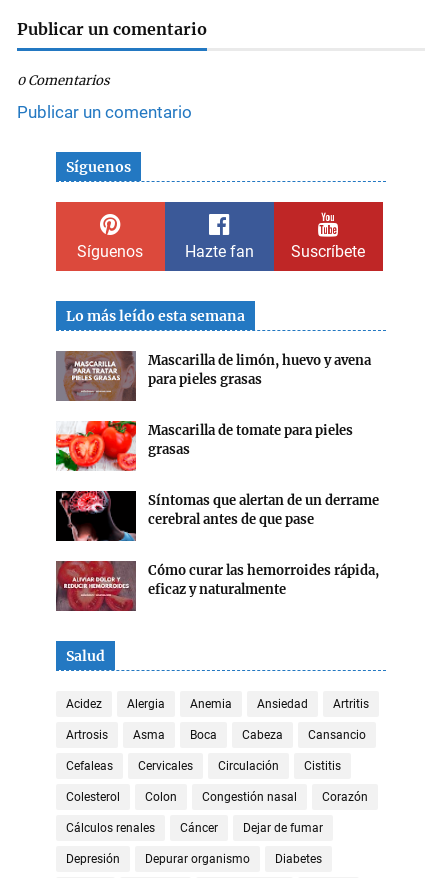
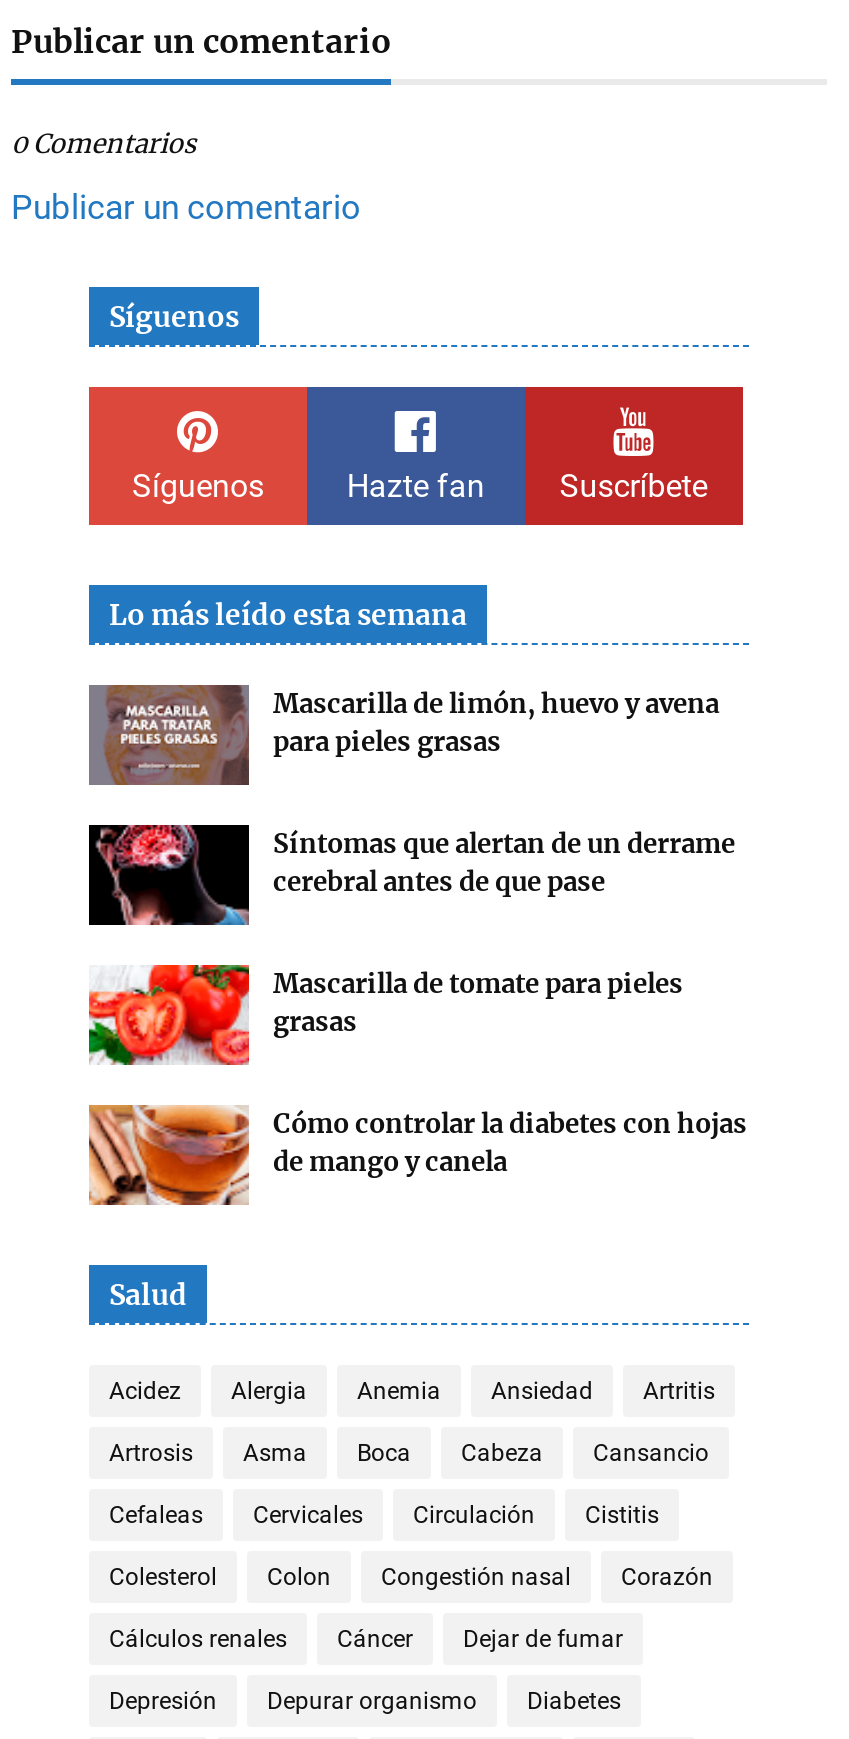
moved down: [image] | Mascarilla de tomate para pieles | grasas

moved up: [image] | Síntomas que alertan de un derrame | cerebral antes de que pase

- [image]
- Cómo curar las hemorroides rápida,
- eficaz y naturalmente
+ [image]
+ Cómo controlar la diabetes con hojas
+ de mango y canela
